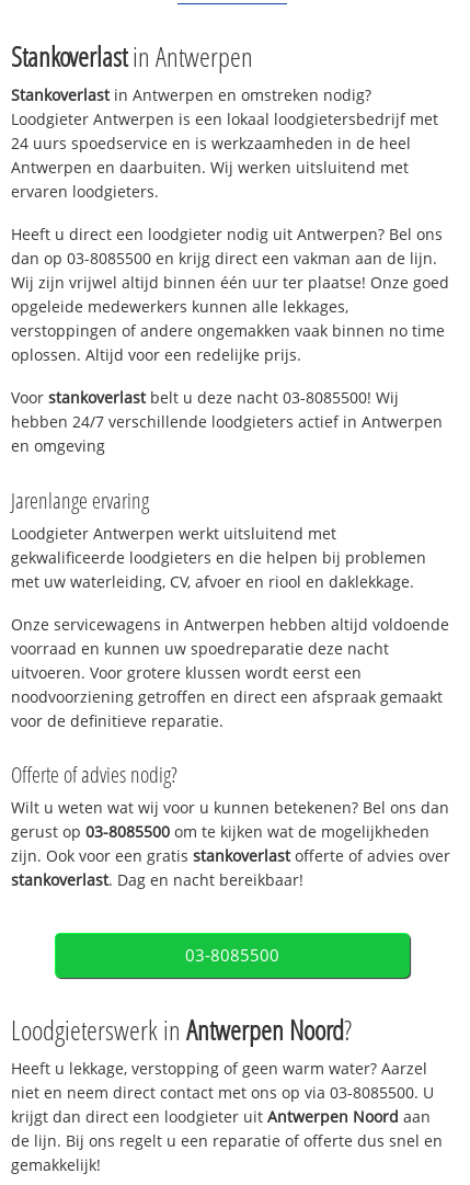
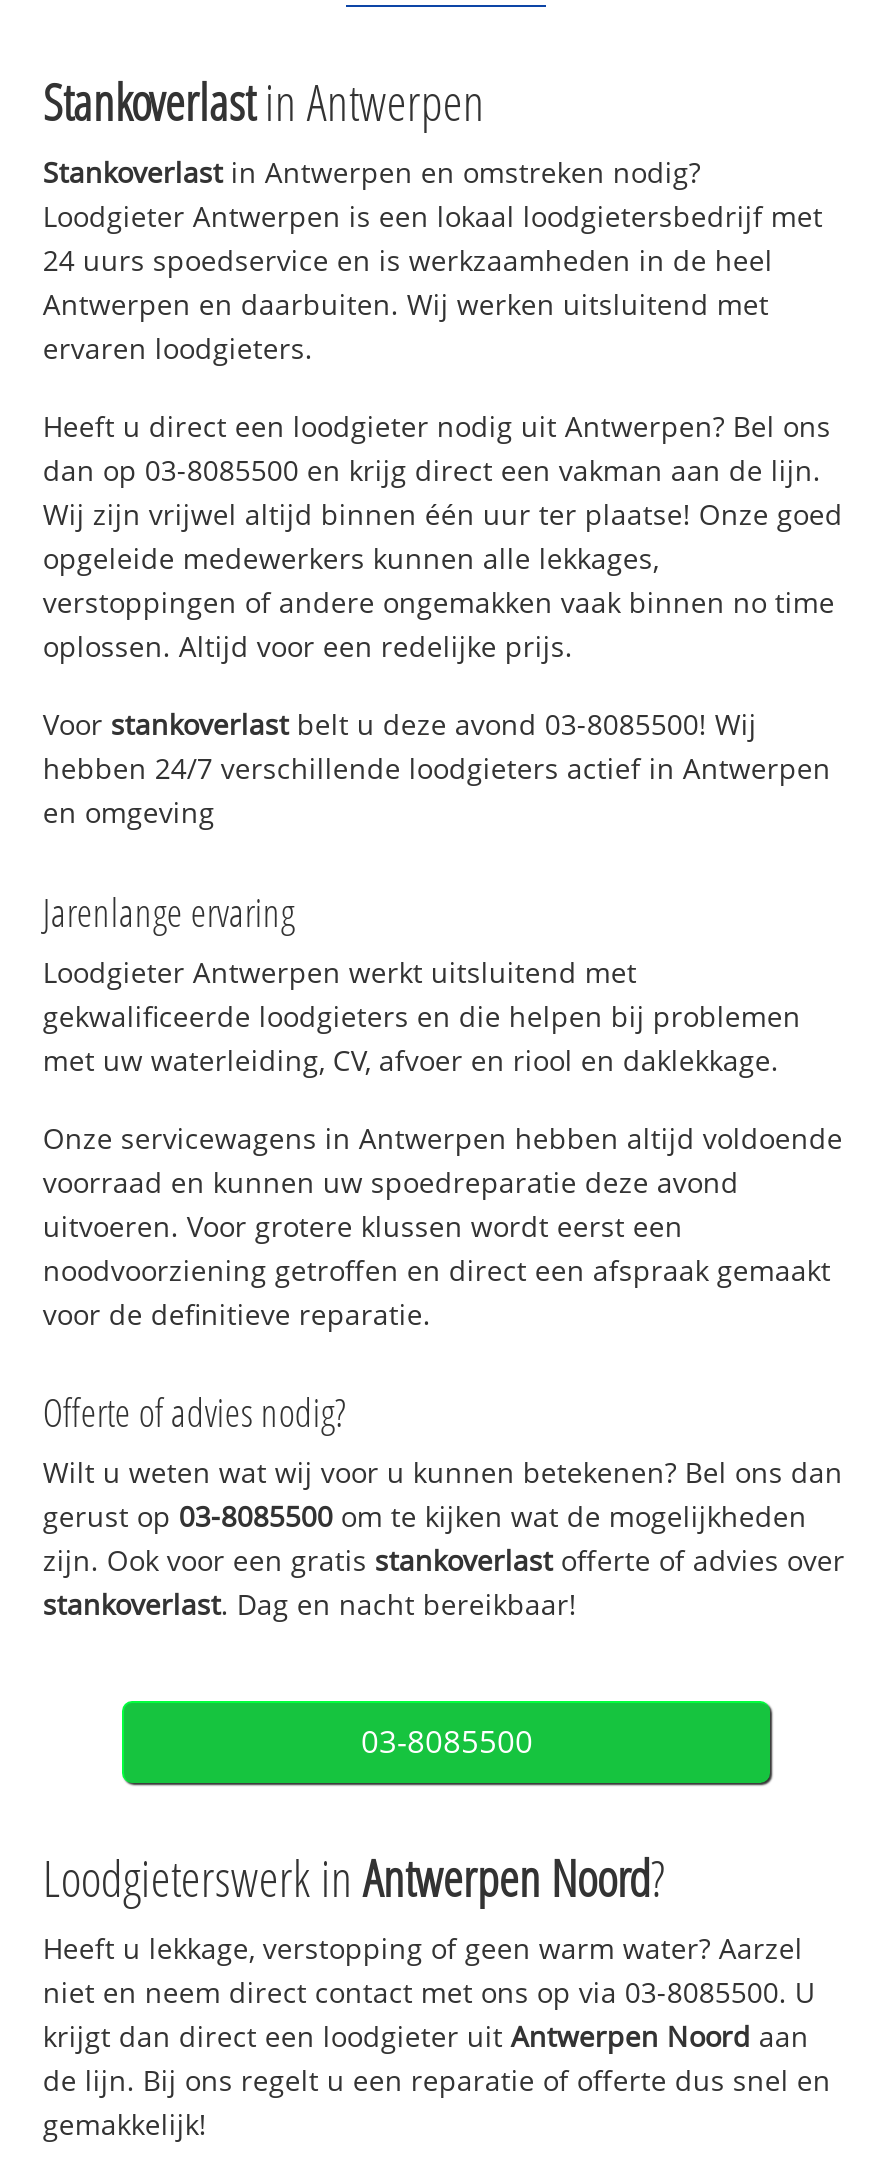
- Voor stankoverlast belt u deze nacht 03-8085500! Wij
+ Voor stankoverlast belt u deze avond 03-8085500! Wij

- voorraad en kunnen uw spoedreparatie deze nacht
+ voorraad en kunnen uw spoedreparatie deze avond
